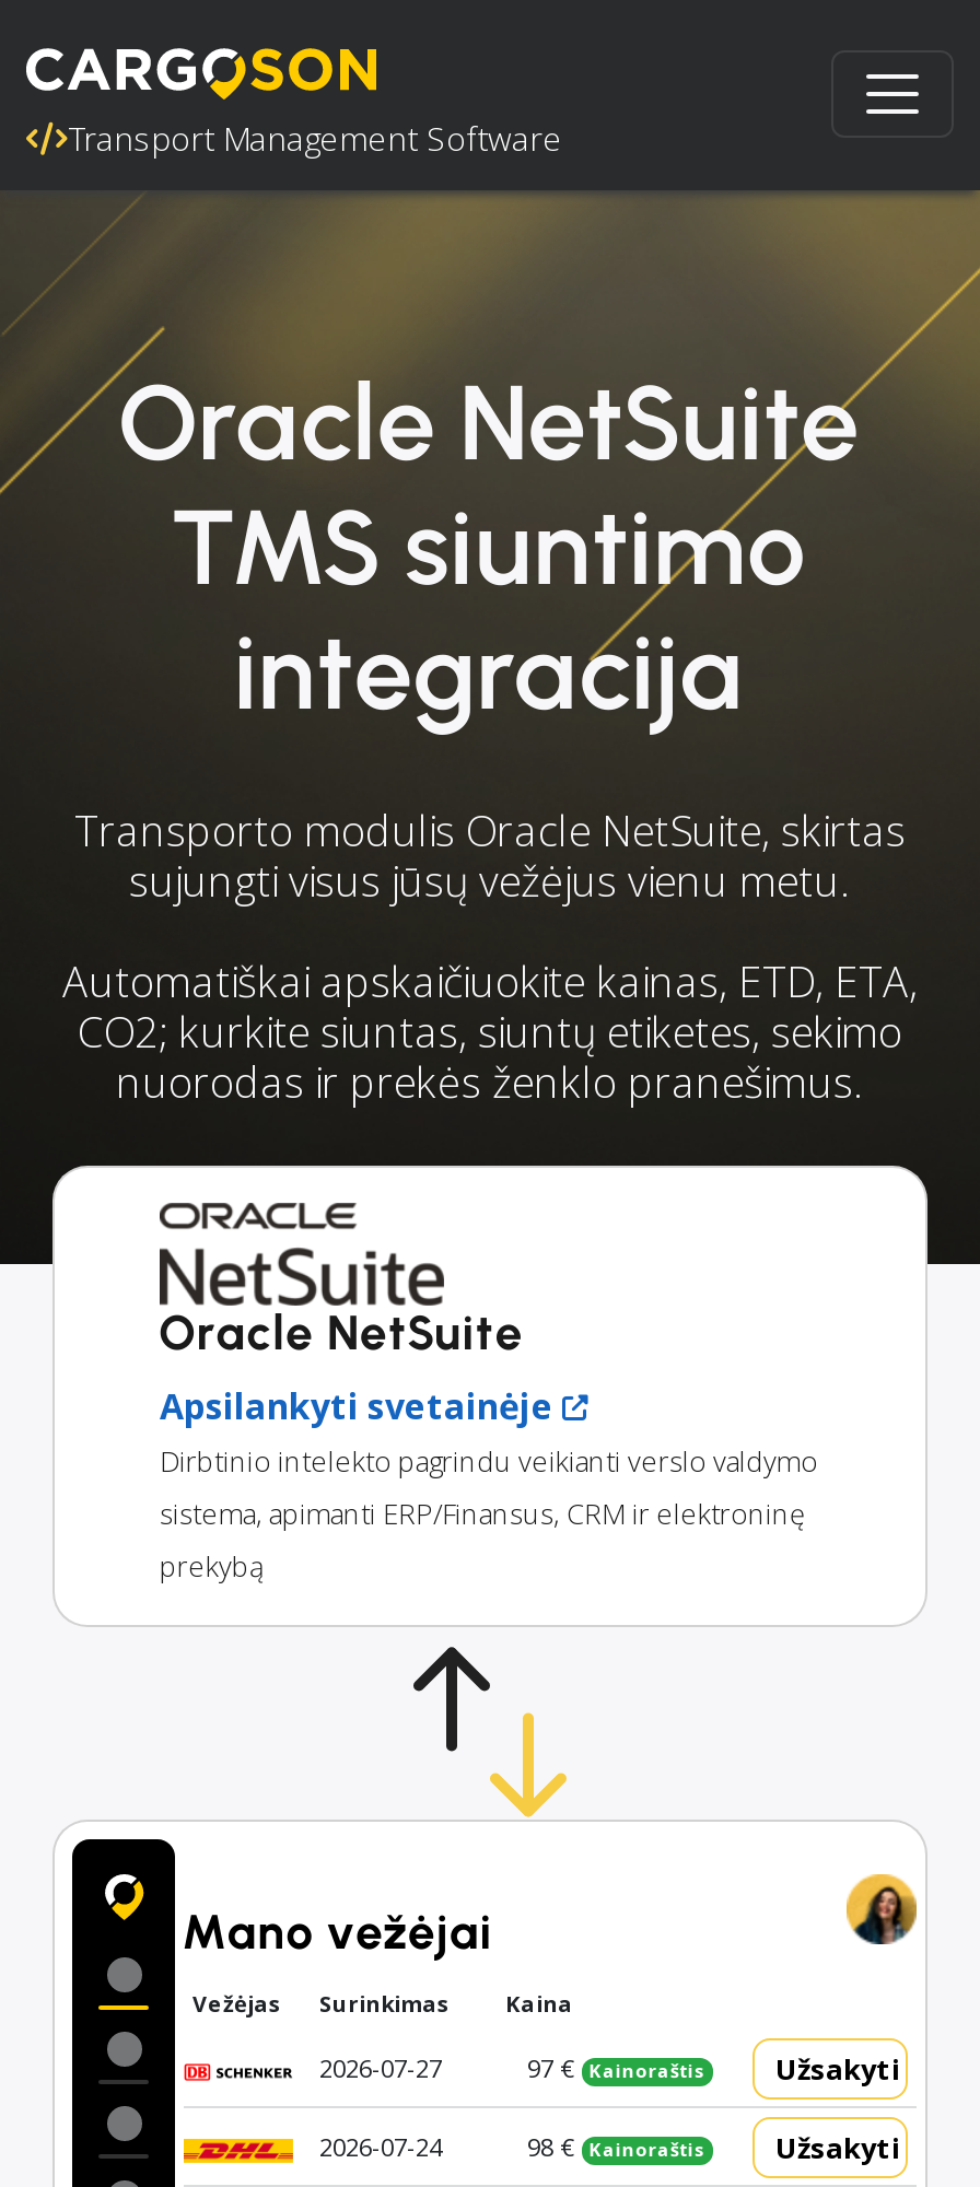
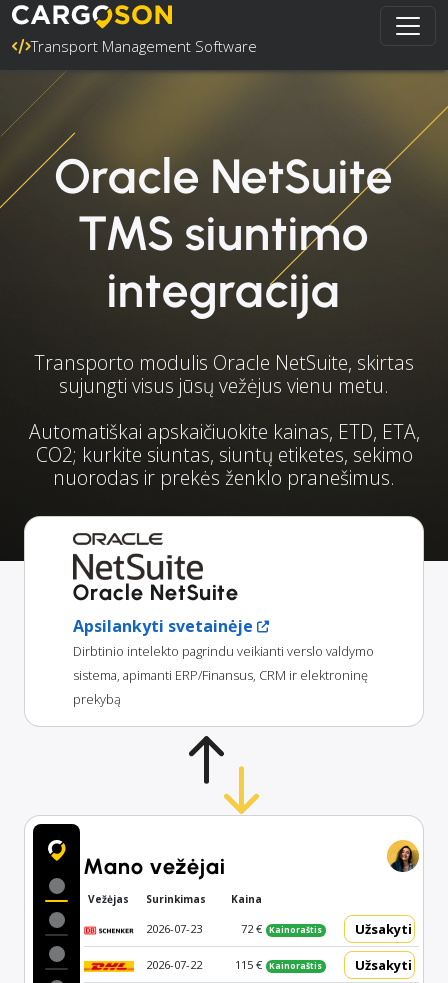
- 2026-07-27
+ 2026-07-23

- 97 € Kainoraštis
+ 72 € Kainoraštis

- 2026-07-24
+ 2026-07-22

- 98 € Kainoraštis
+ 115 € Kainoraštis
